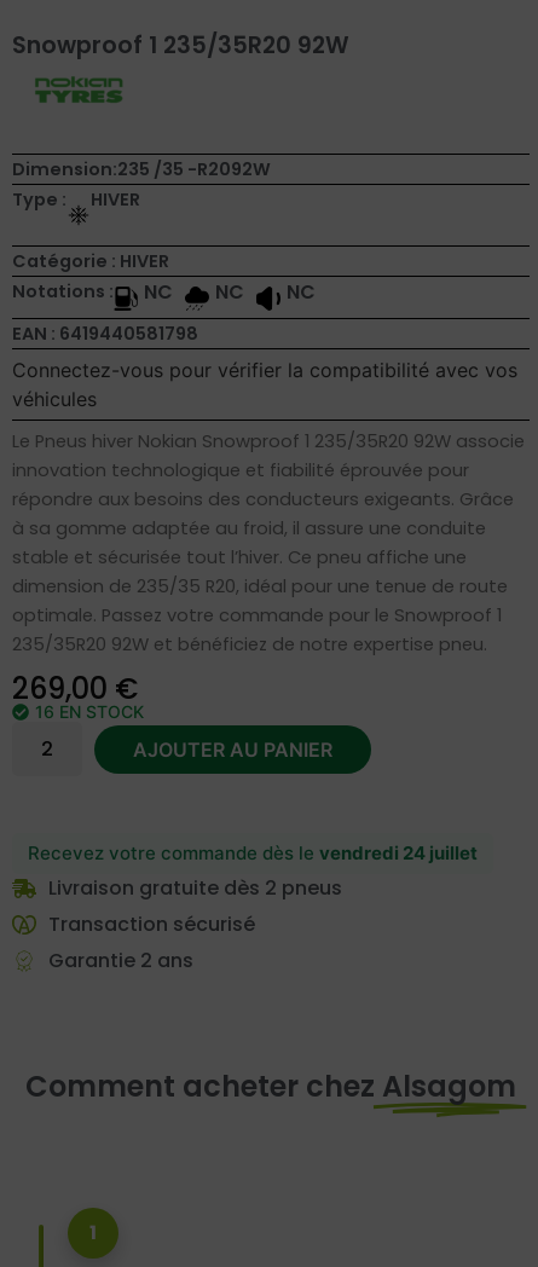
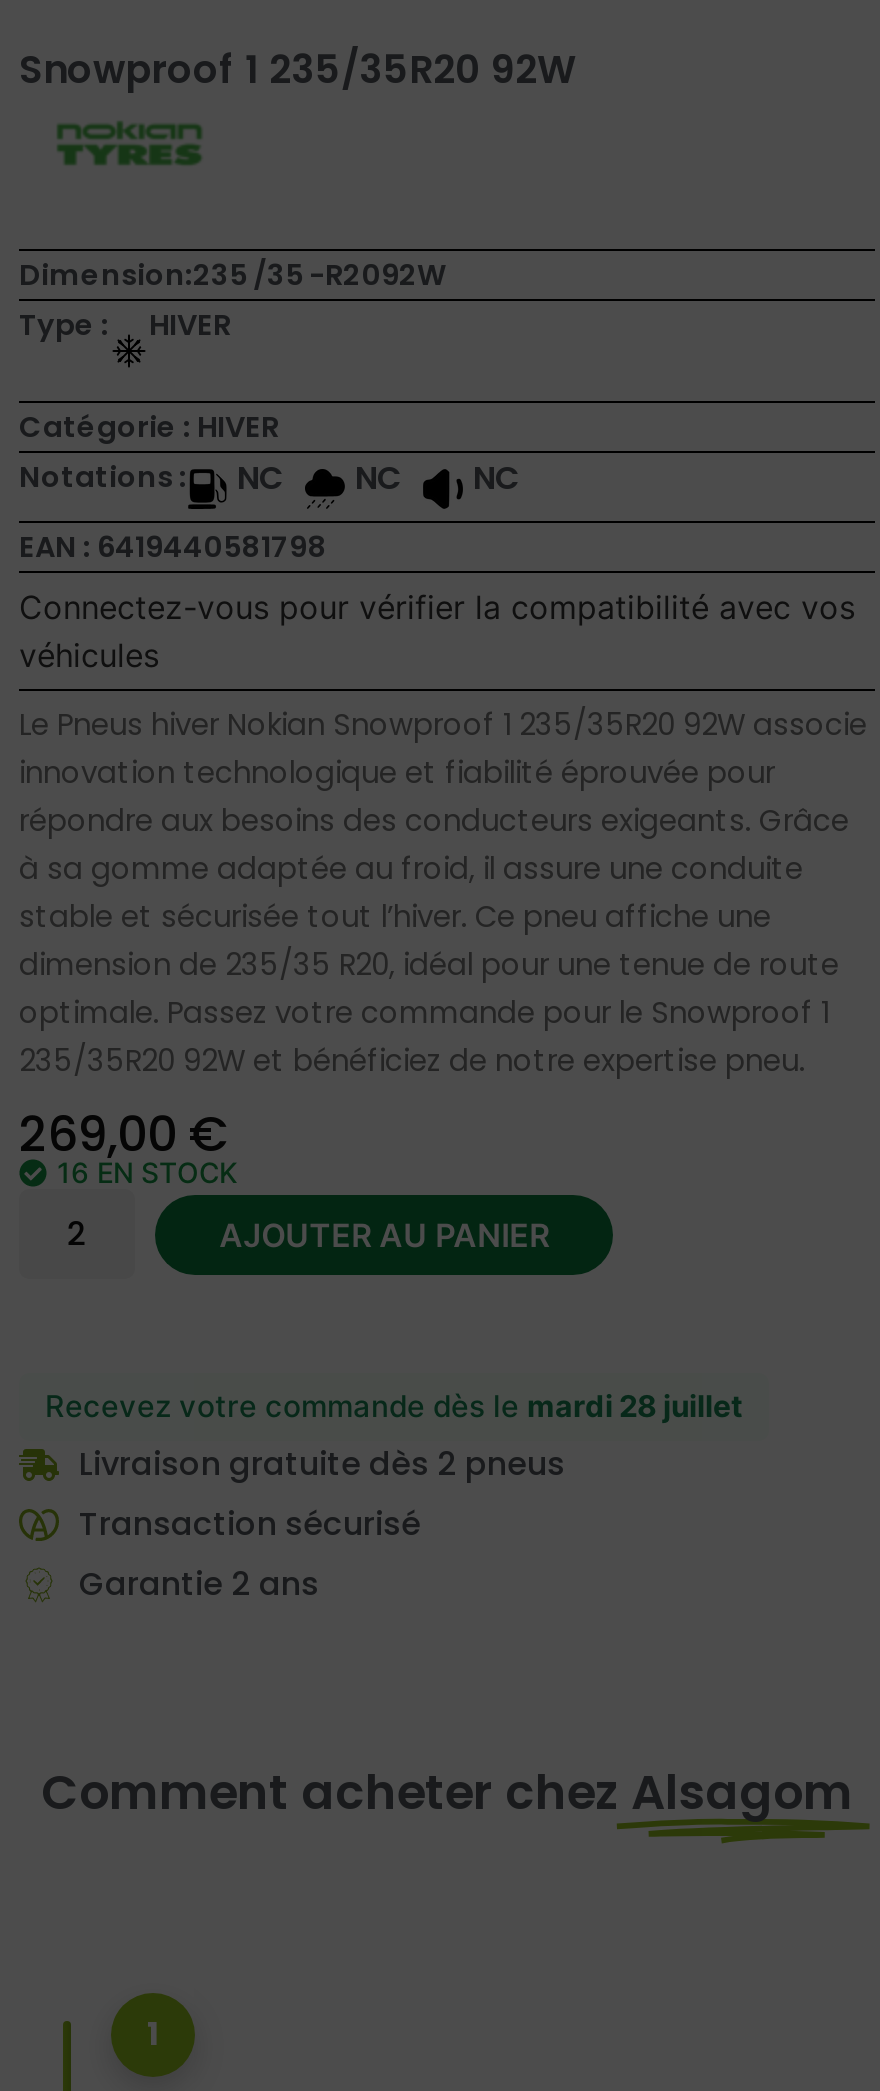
- Recevez votre commande dès le vendredi 24 juillet
+ Recevez votre commande dès le mardi 28 juillet
